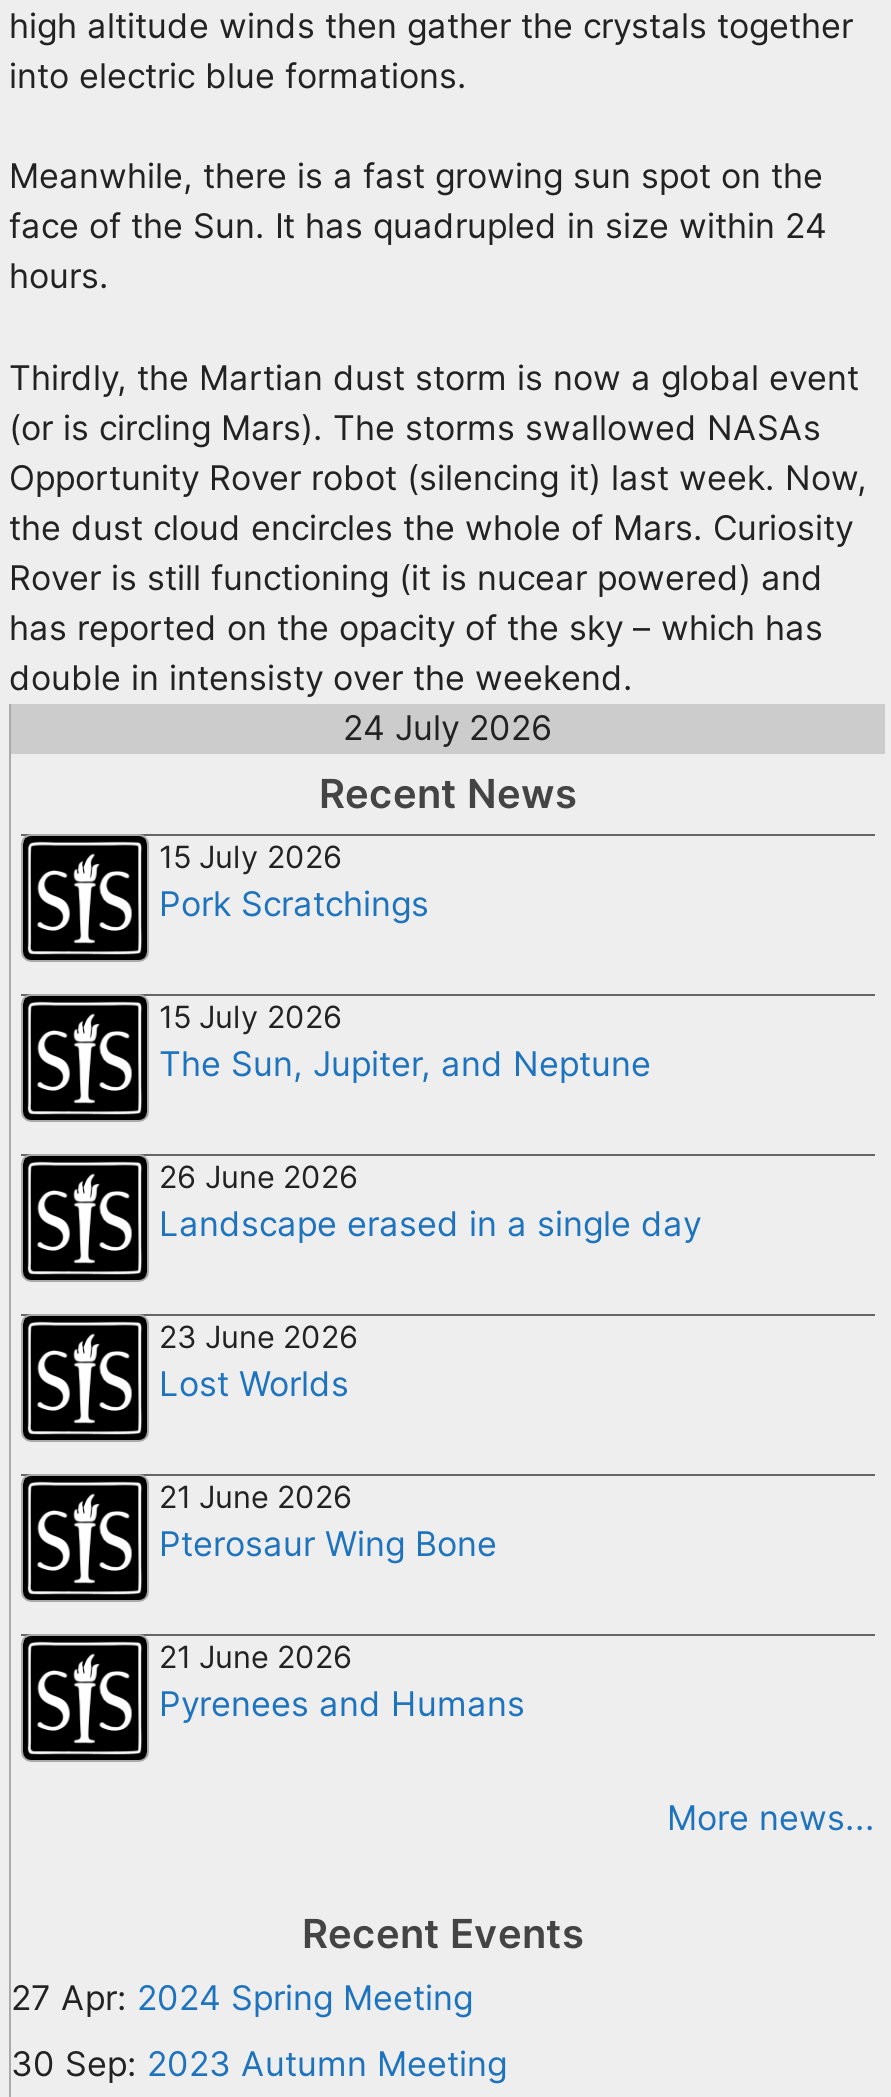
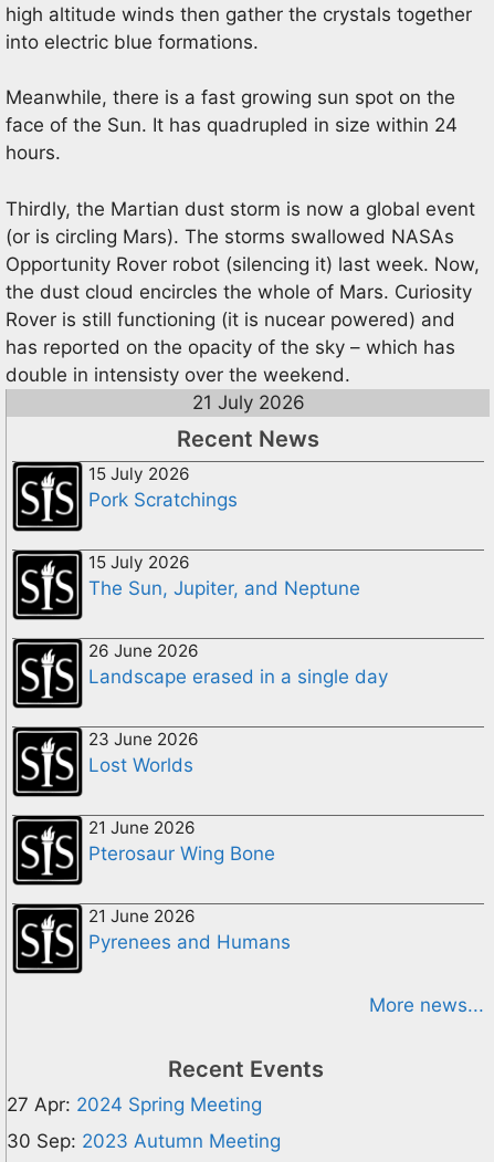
- 24 July 2026
+ 21 July 2026
